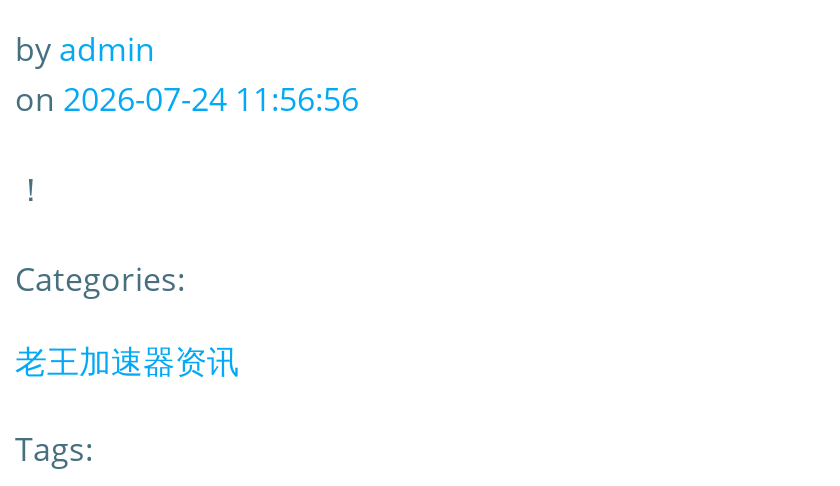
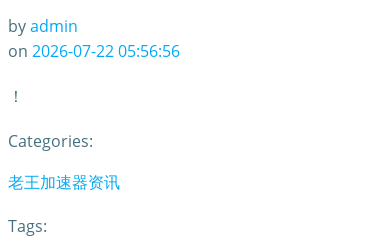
- on 2026-07-24 11:56:56
+ on 2026-07-22 05:56:56
